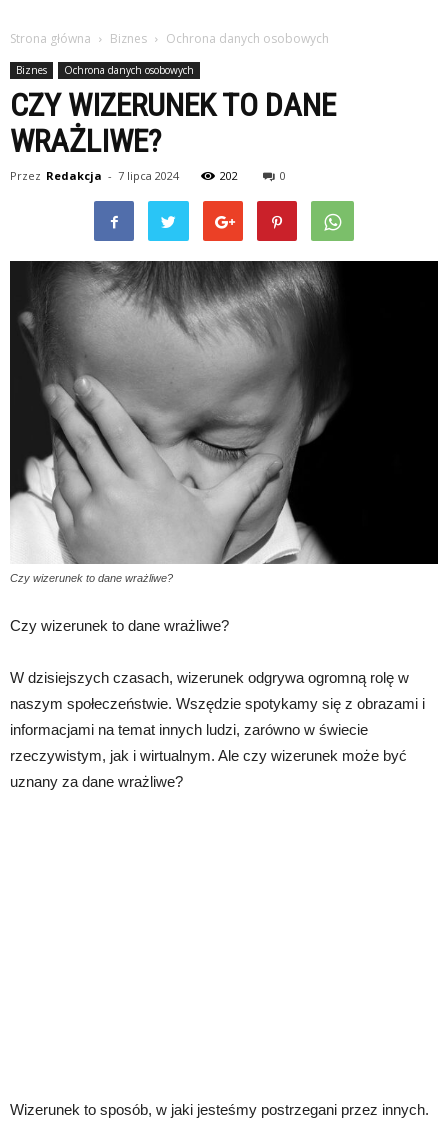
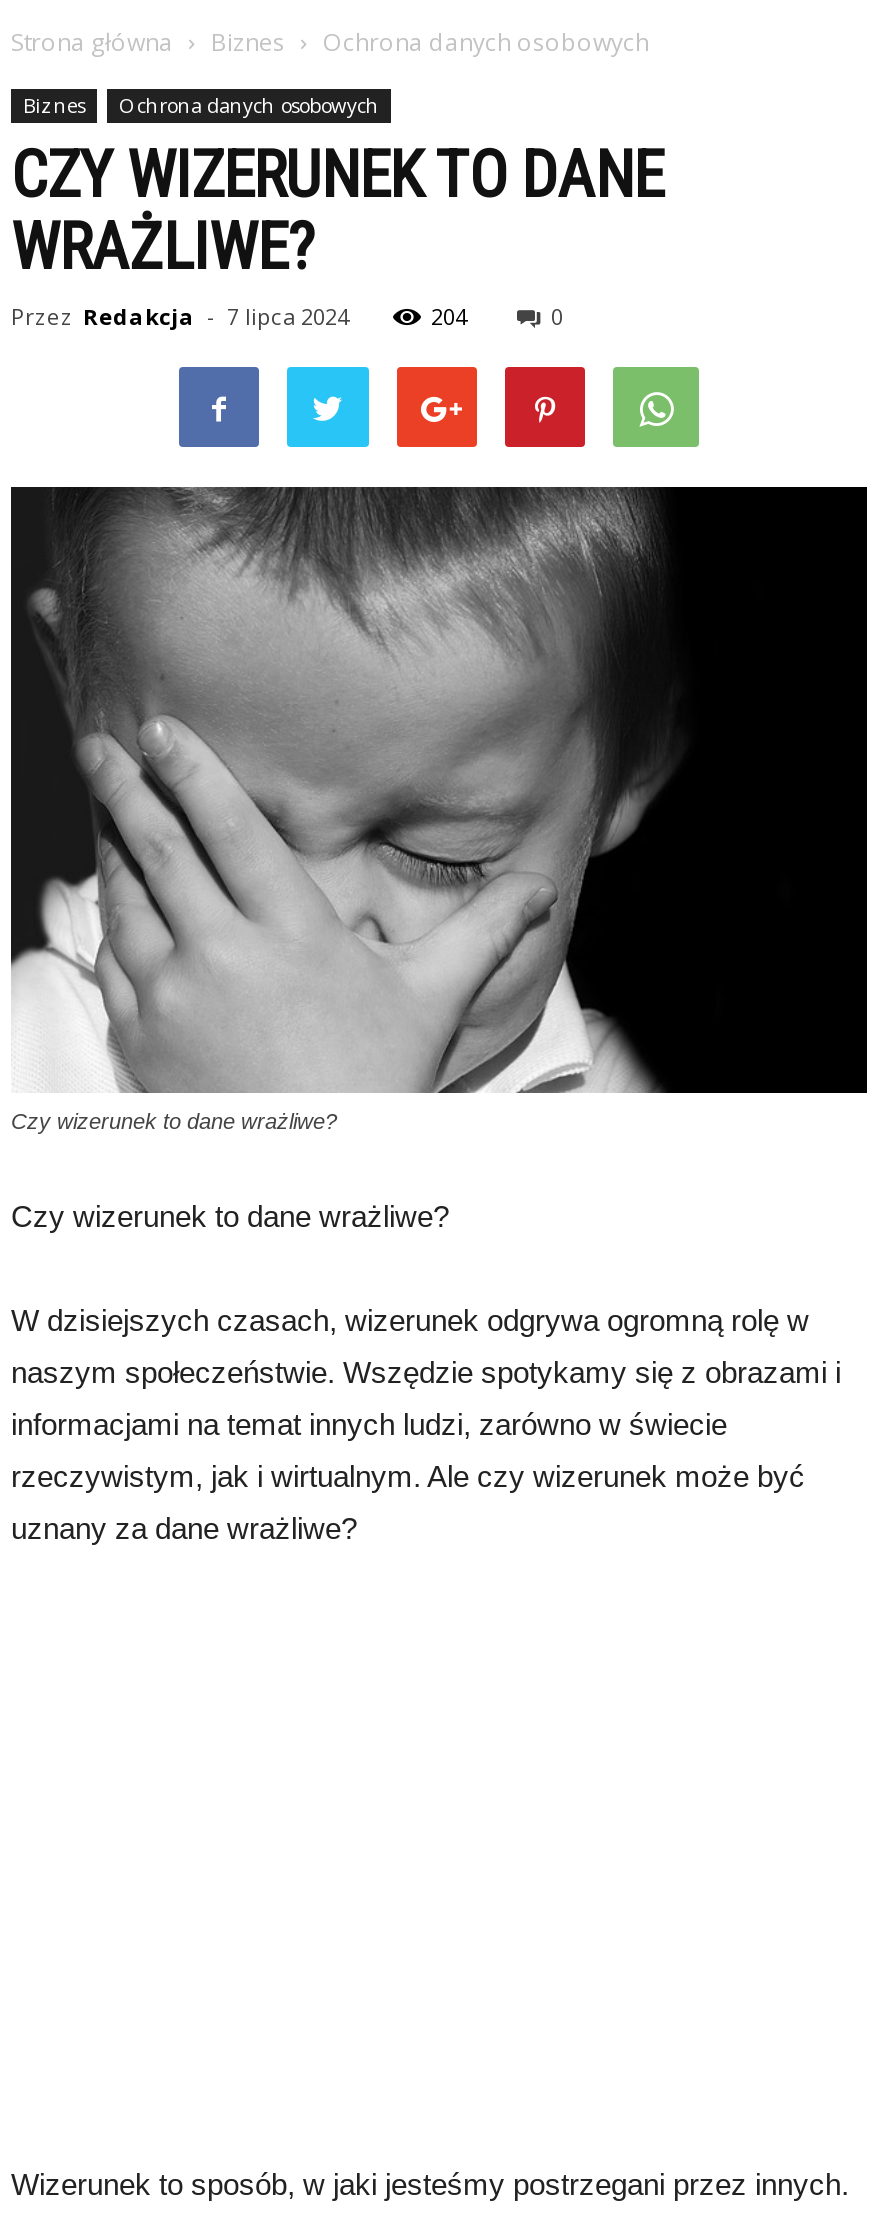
- 202
+ 204
